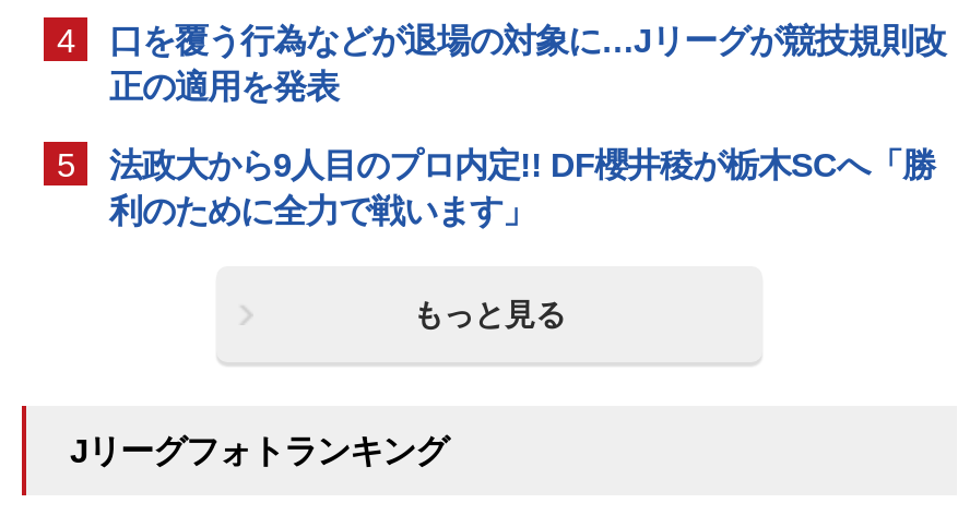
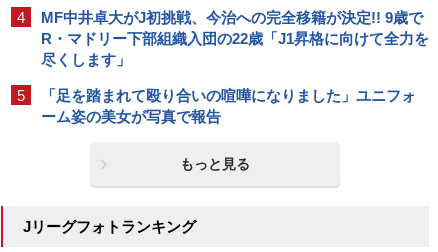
- 口を覆う行為などが退場の対象に…Jリーグが競技規則改
- 正の適用を発表
+ MF中井卓大がJ初挑戦、今治への完全移籍が決定!! 9歳で
+ R・マドリー下部組織入団の22歳「J1昇格に向けて全力を
+ 尽くします」

- 法政大から9人目のプロ内定!! DF櫻井稜が栃木SCへ「勝
- 利のために全力で戦います」
+ 「足を踏まれて殴り合いの喧嘩になりました」ユニフォ
+ ーム姿の美女が写真で報告
